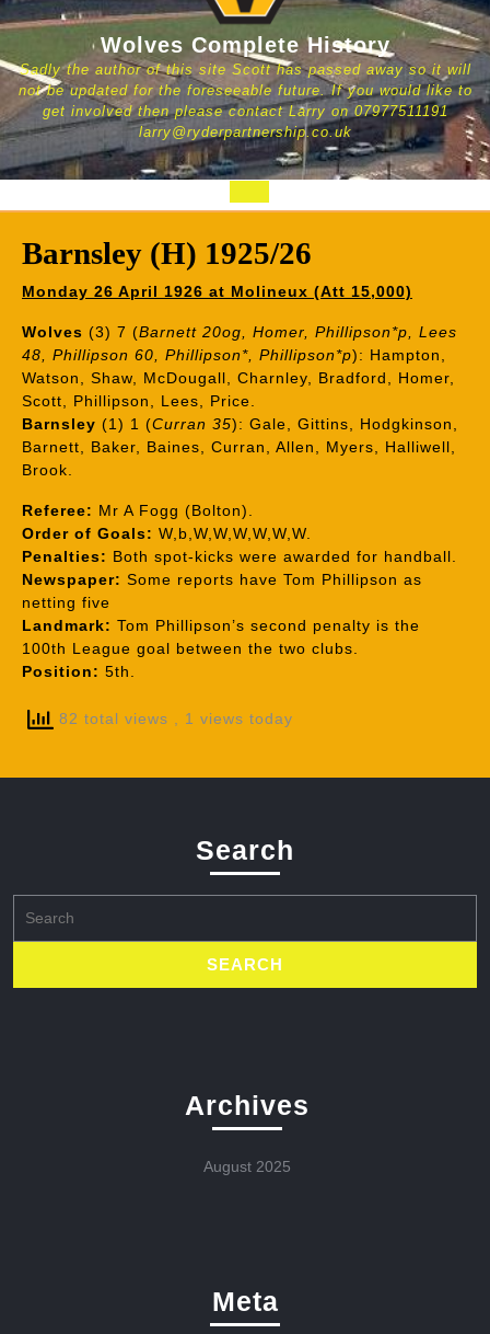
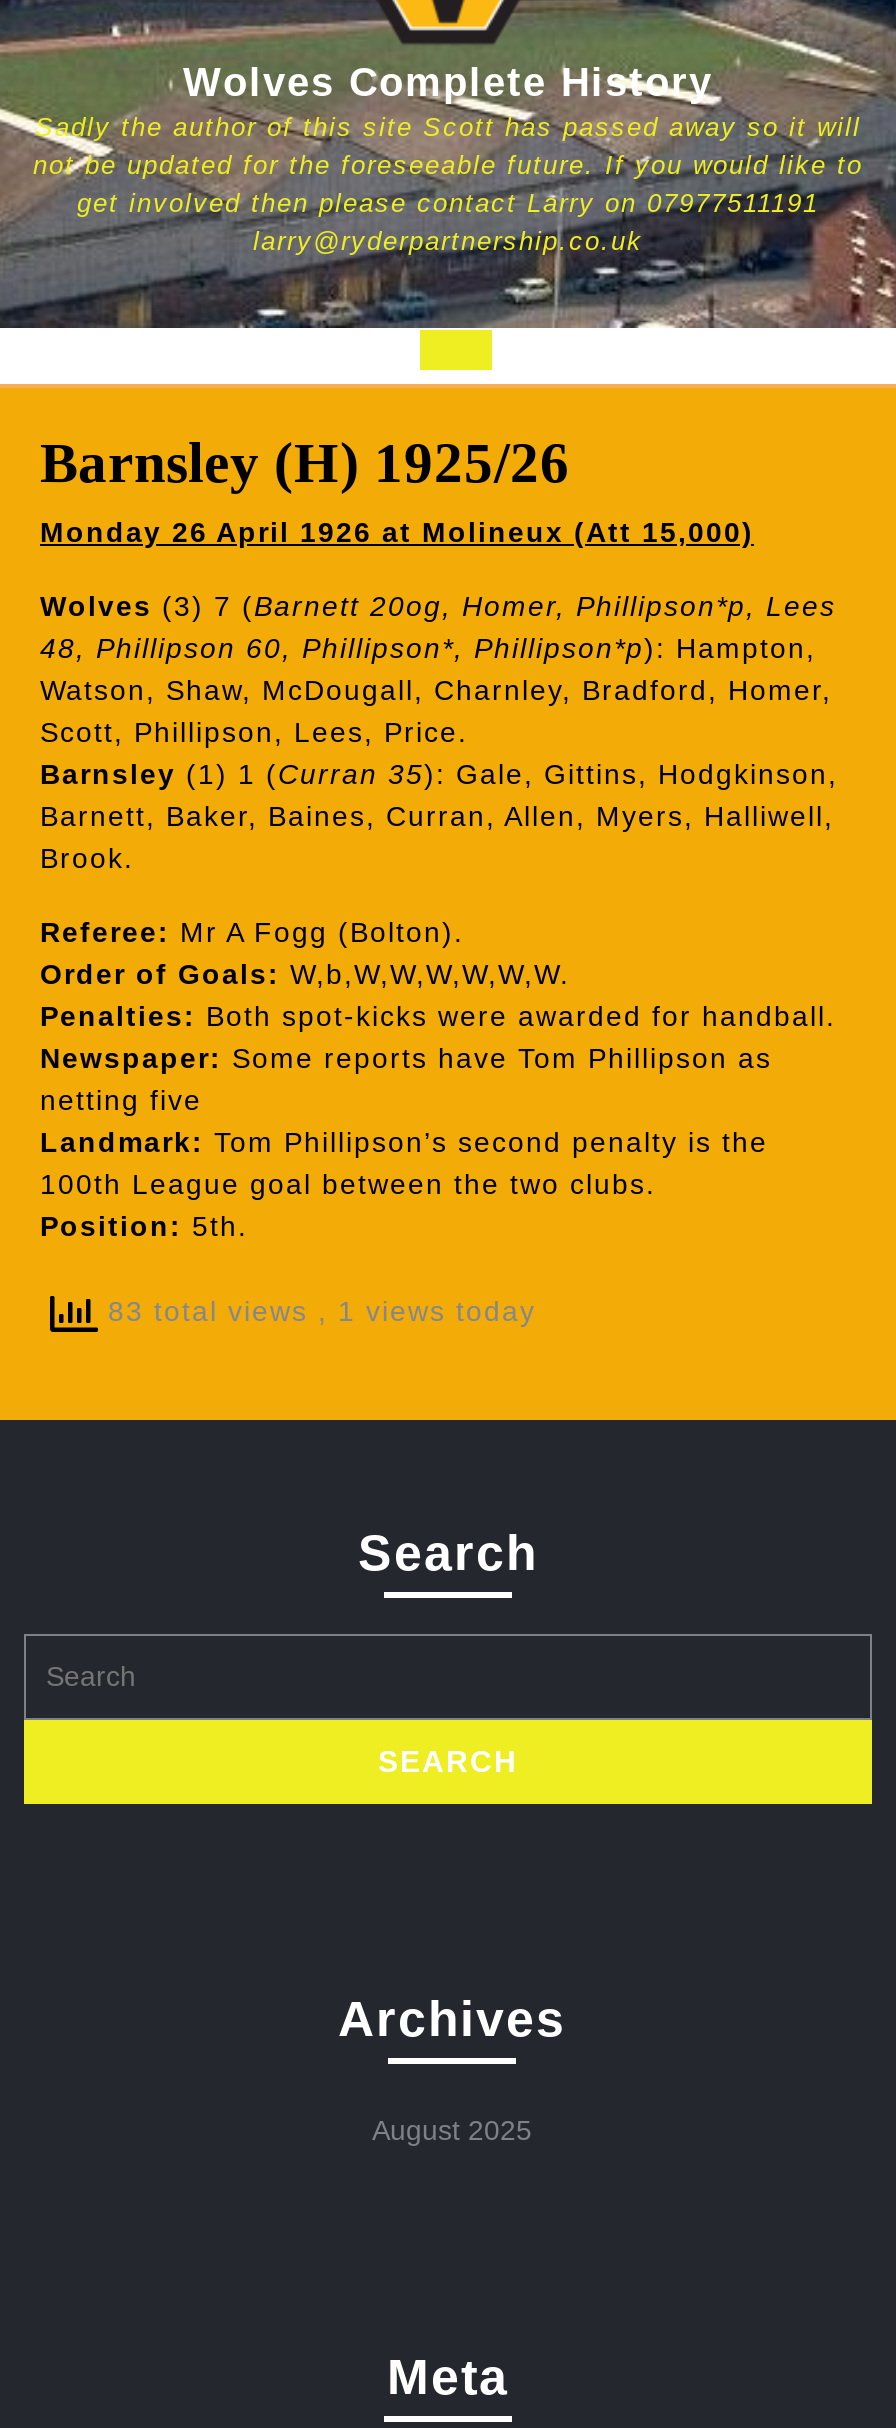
- 82 total views, 1 views today
+ 83 total views, 1 views today
